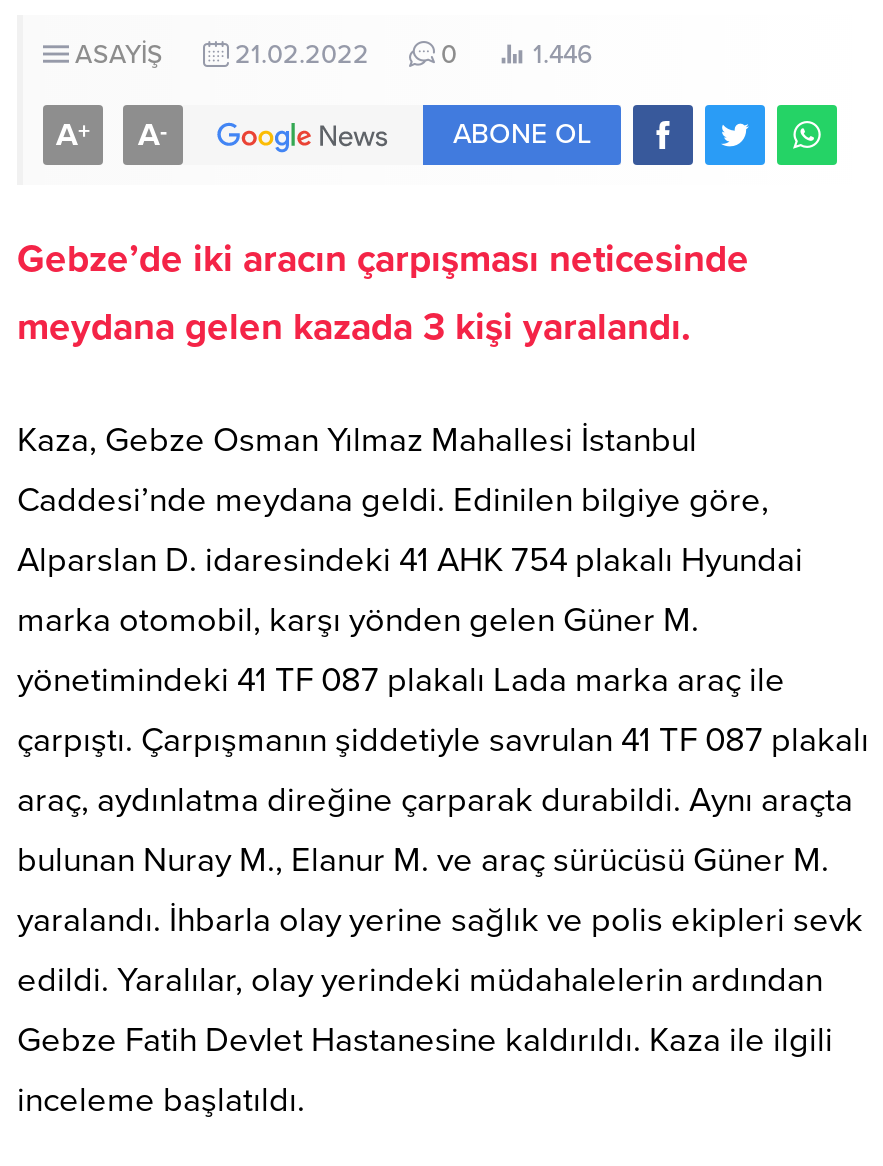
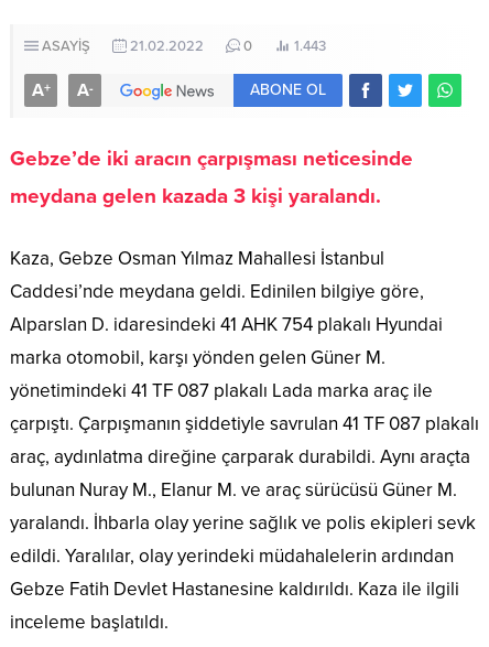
- 1.446
+ 1.443
